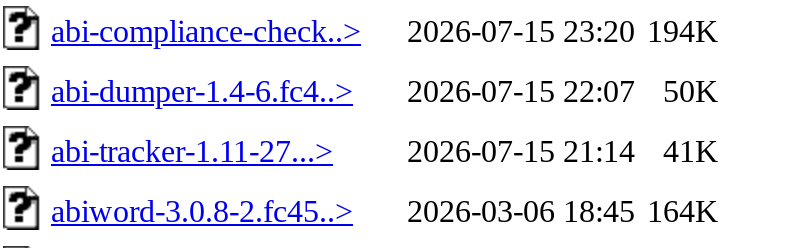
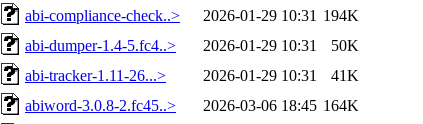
- abi-compliance-check..> 2026-07-15 23:20 194K
+ abi-compliance-check..> 2026-01-29 10:31 194K

- abi-dumper-1.4-6.fc4..>
- 2026-07-15 22:07
+ abi-dumper-1.4-5.fc4..>
+ 2026-01-29 10:31

- abi-tracker-1.11-27...>
- 2026-07-15 21:14
+ abi-tracker-1.11-26...>
+ 2026-01-29 10:31
